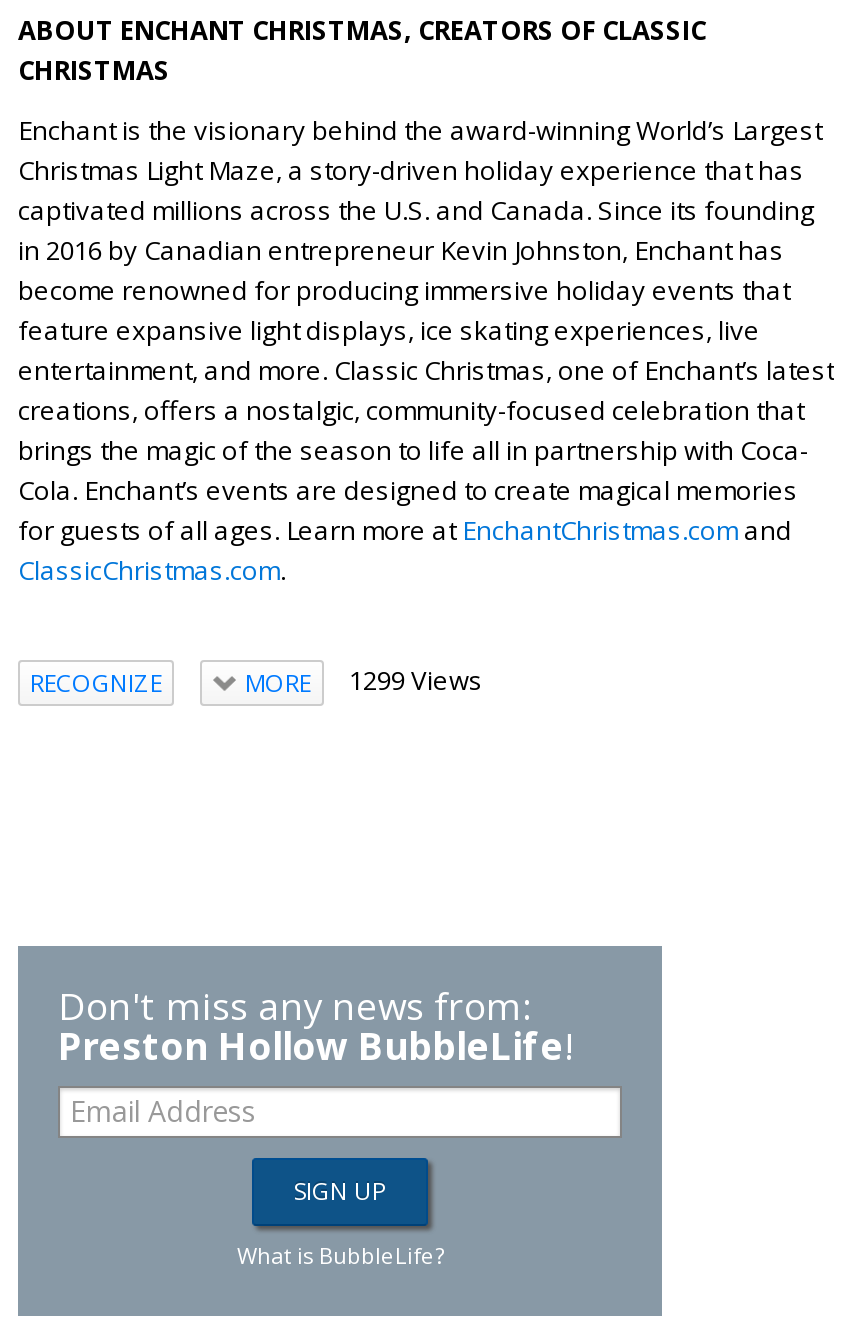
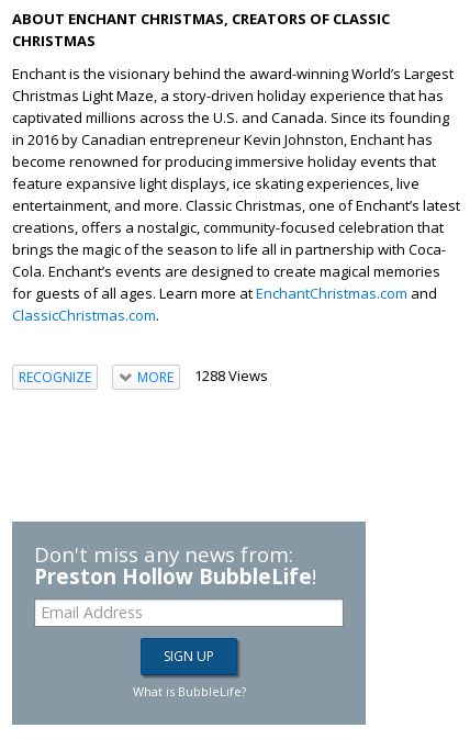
- MORE 1299 Views
+ MORE 1288 Views
